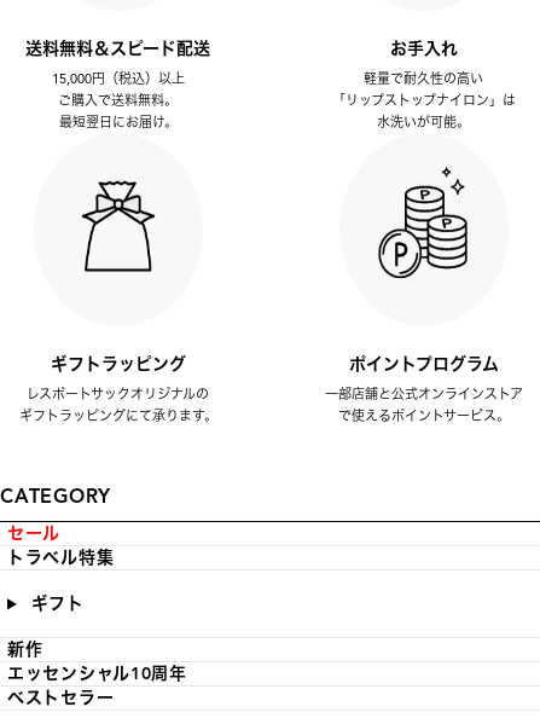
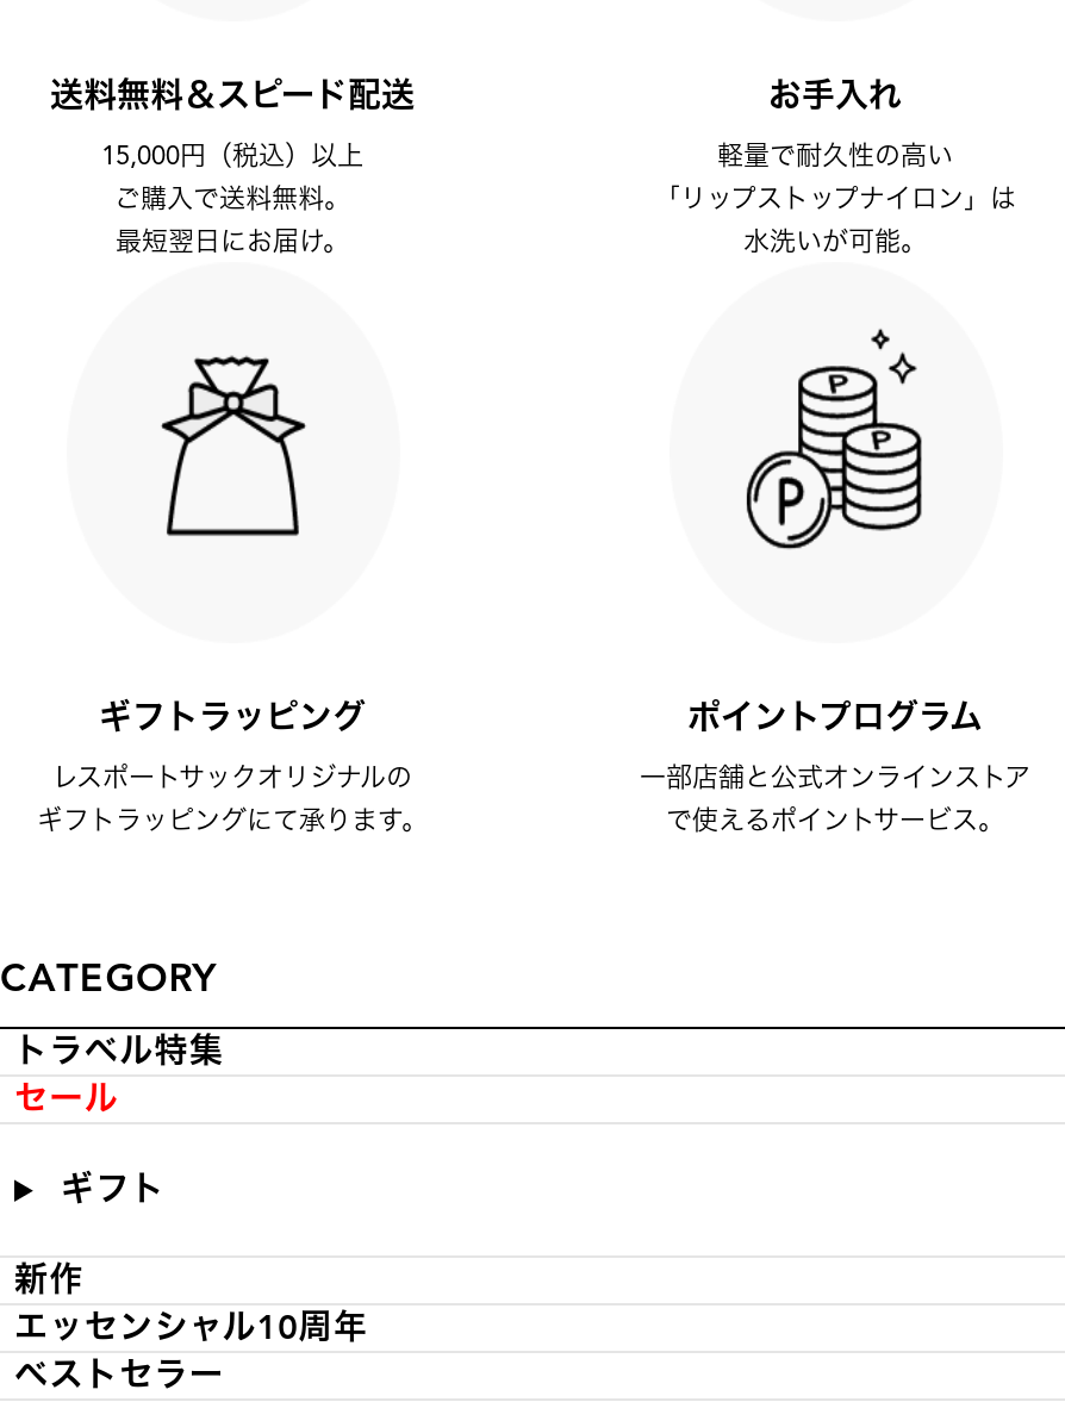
moved down: セール

moved up: トラベル特集
